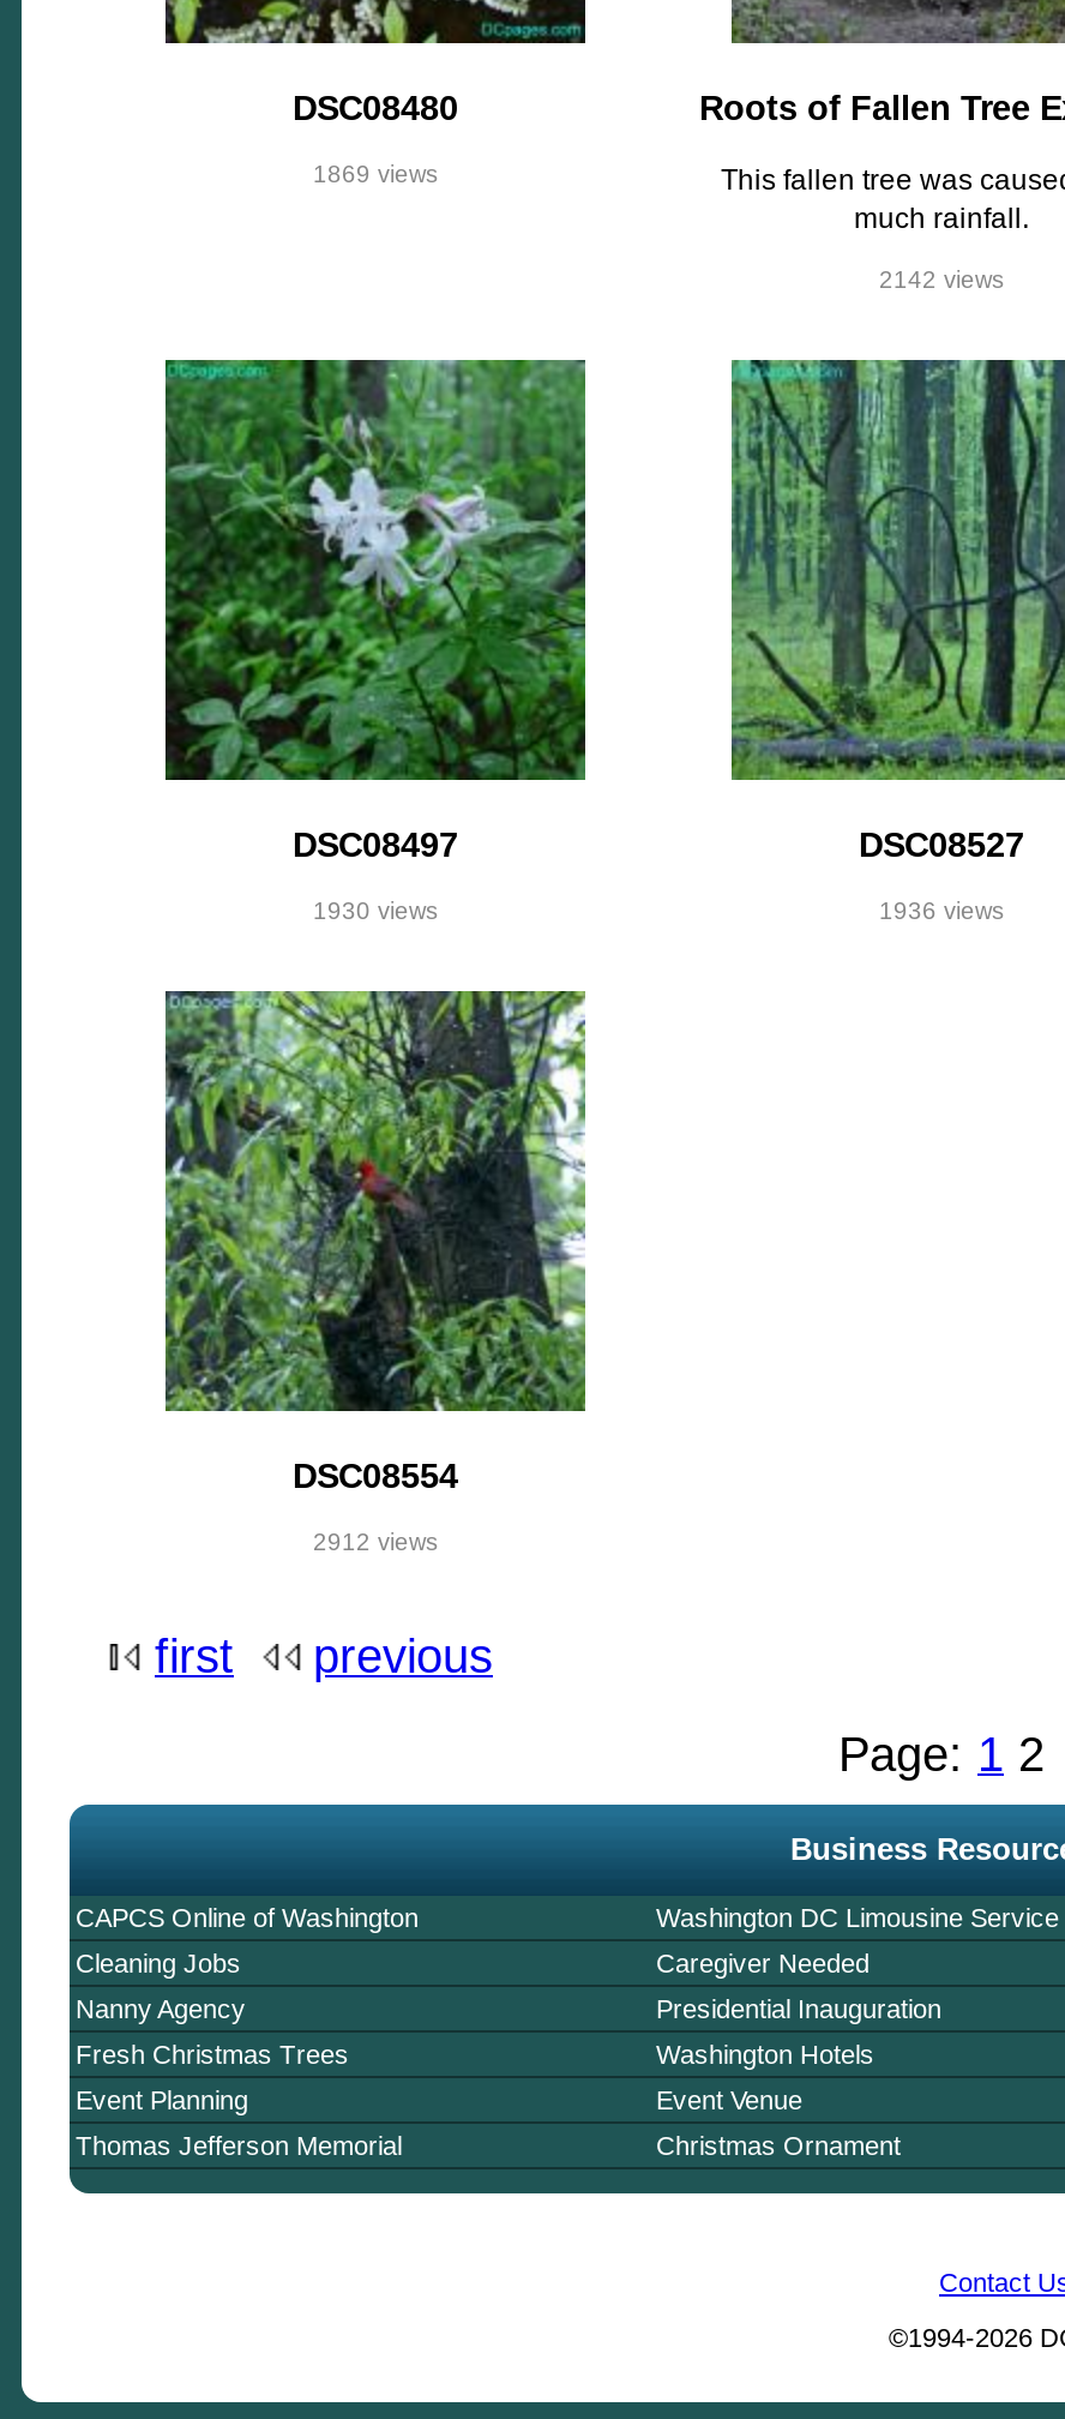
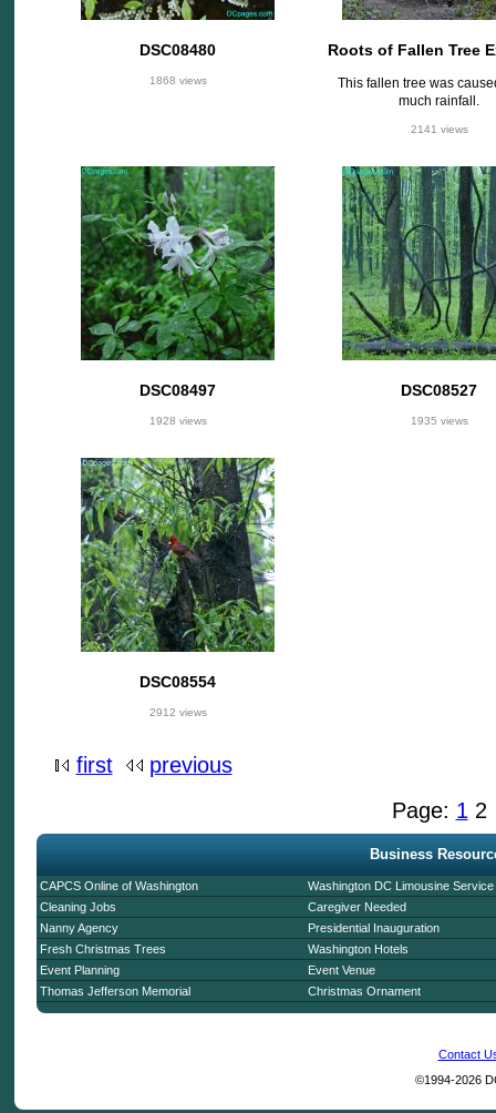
- 1869 views
+ 1868 views

- 2142 views
+ 2141 views

- 1930 views
+ 1928 views

- 1936 views
+ 1935 views
